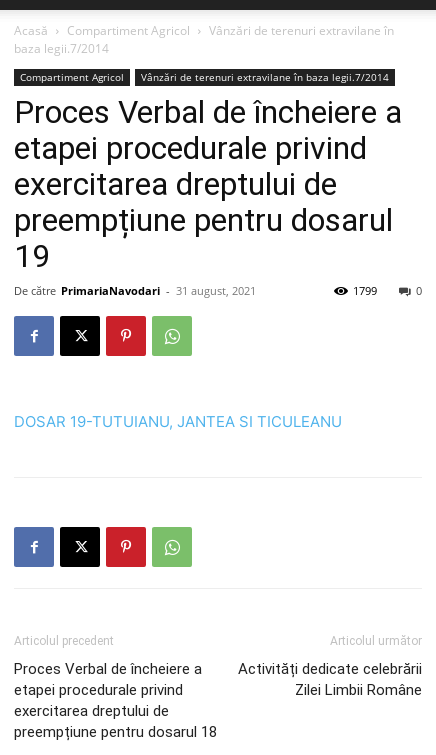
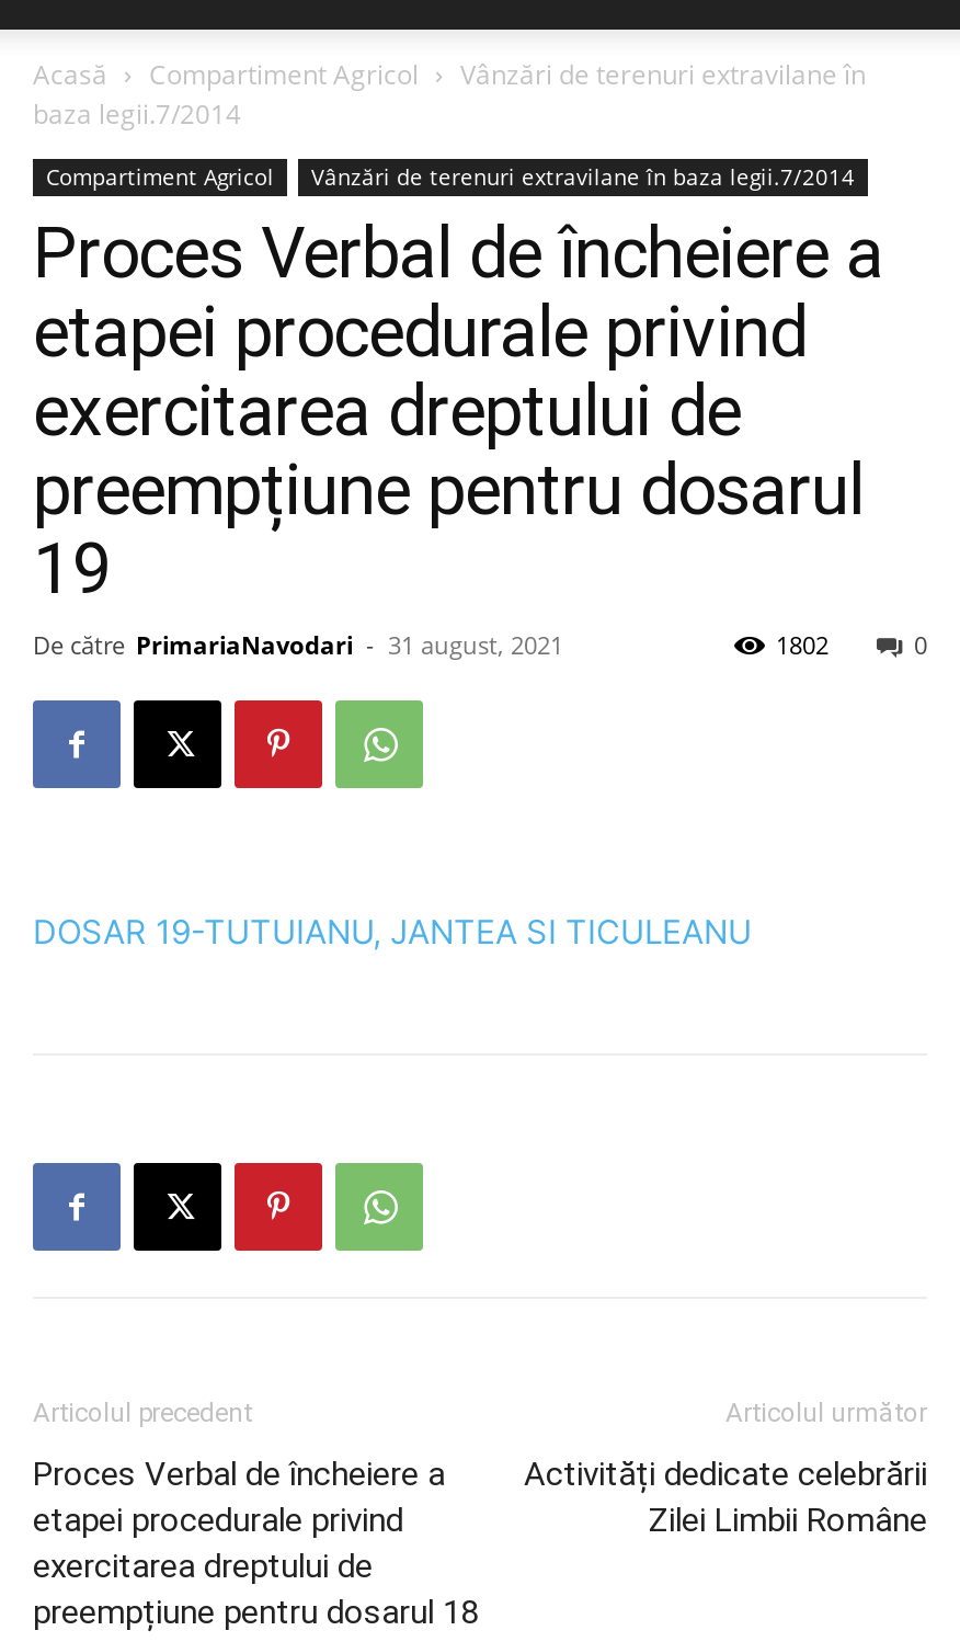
- 1799
+ 1802
